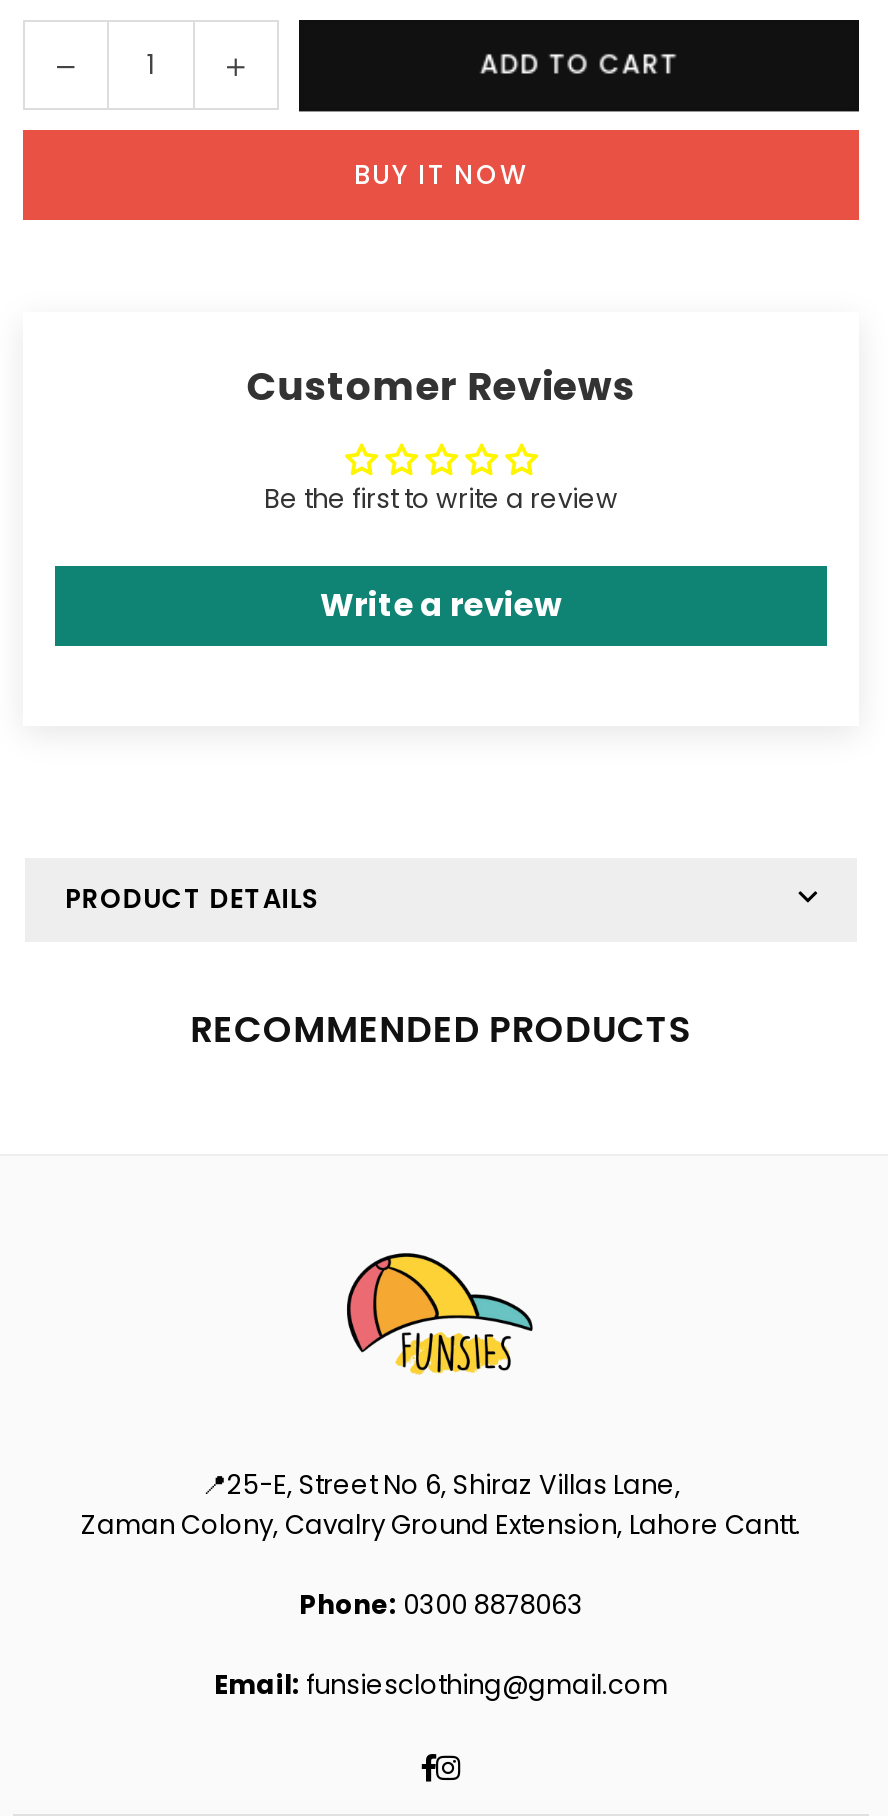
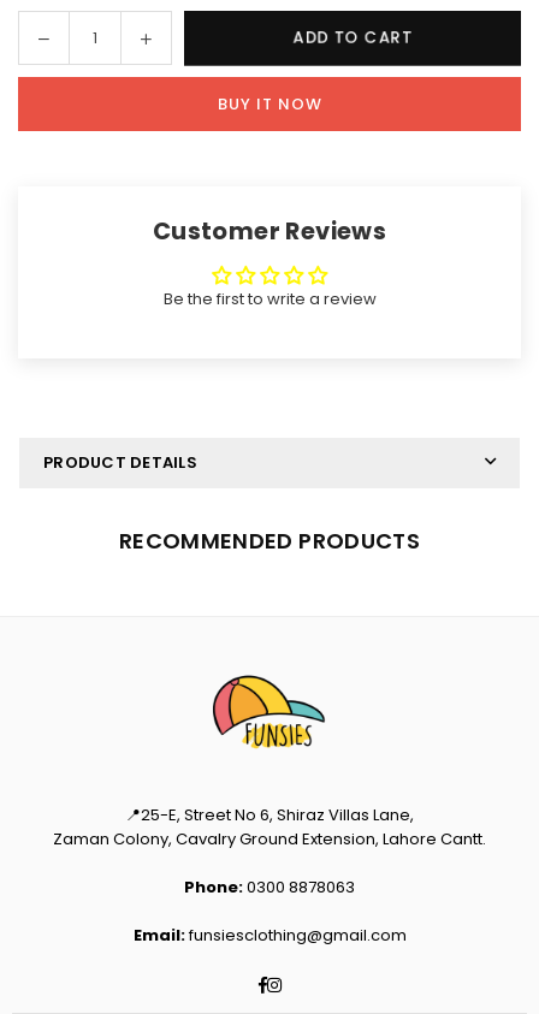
- Write a review
